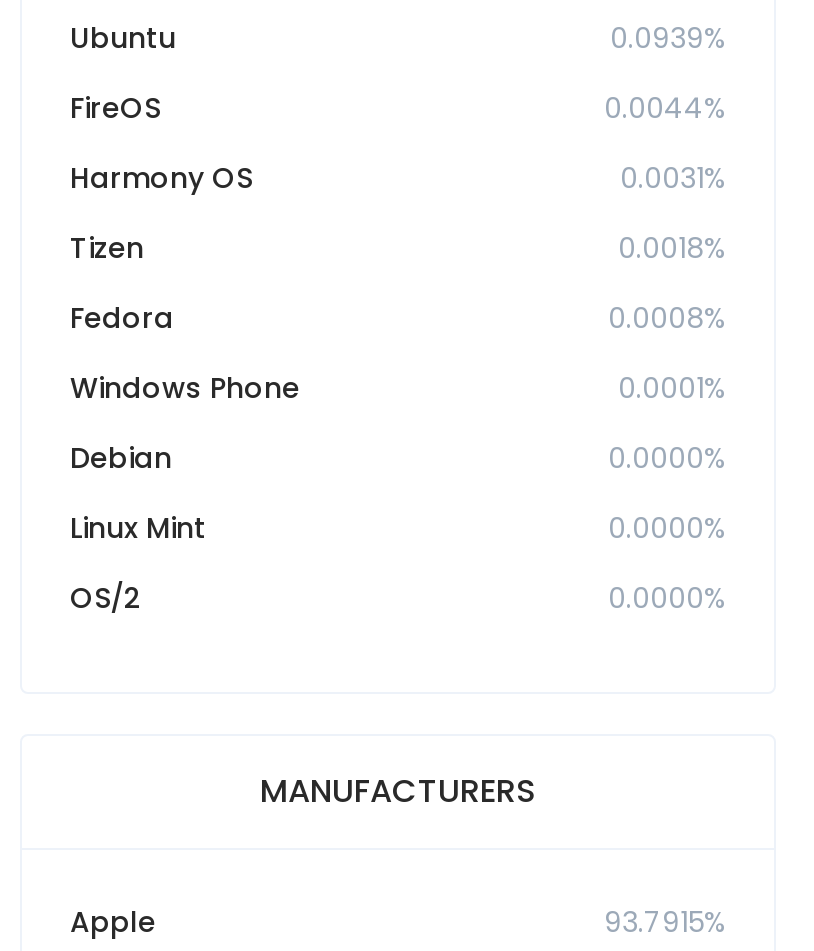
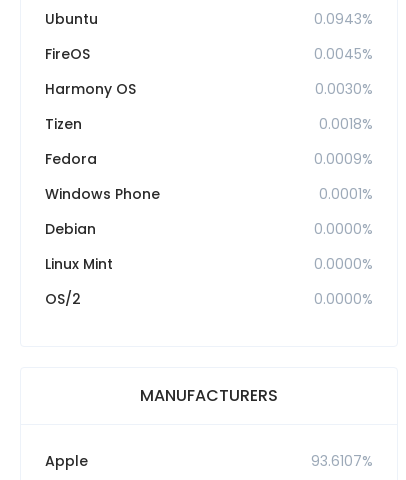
- 0.0939%
+ 0.0943%

- 0.0044%
+ 0.0045%

- 0.0031%
+ 0.0030%

- 0.0008%
+ 0.0009%

- 93.7915%
+ 93.6107%
